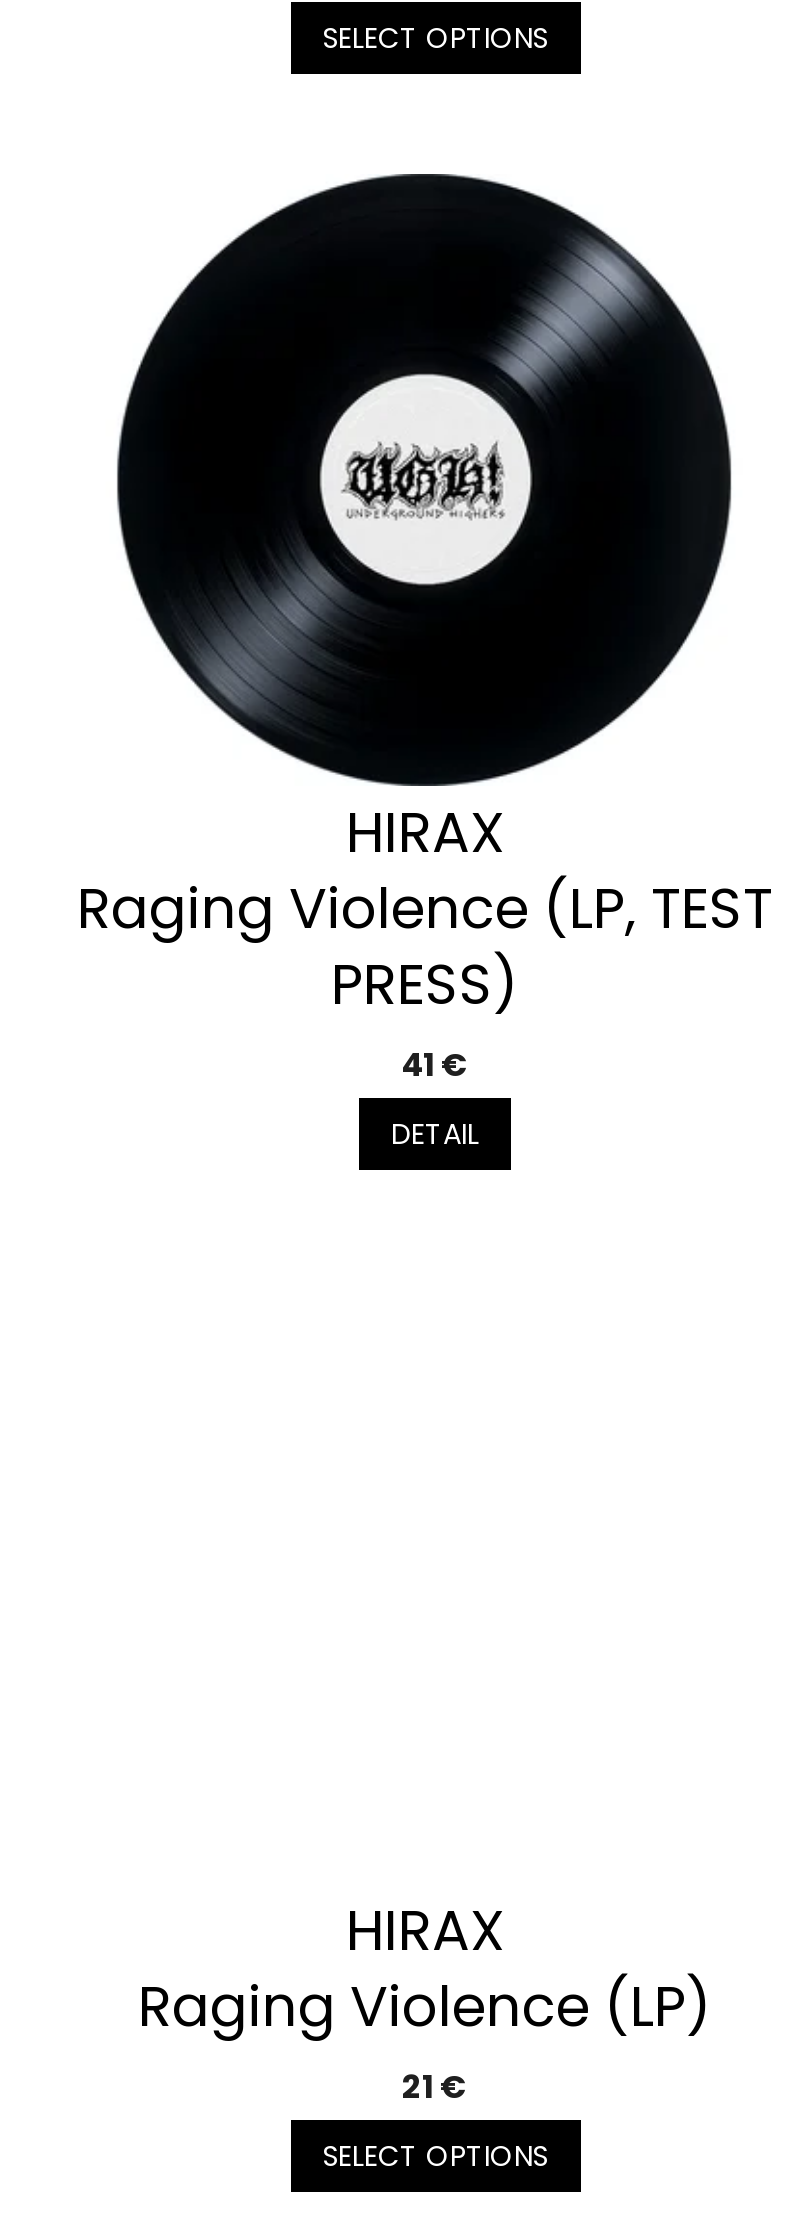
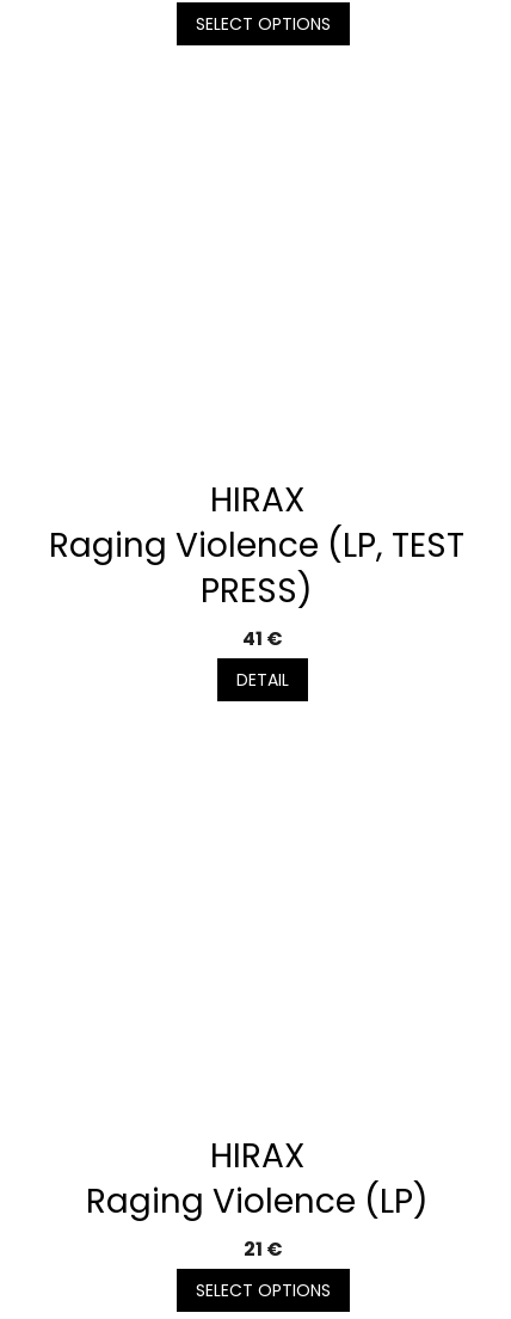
- [image]
